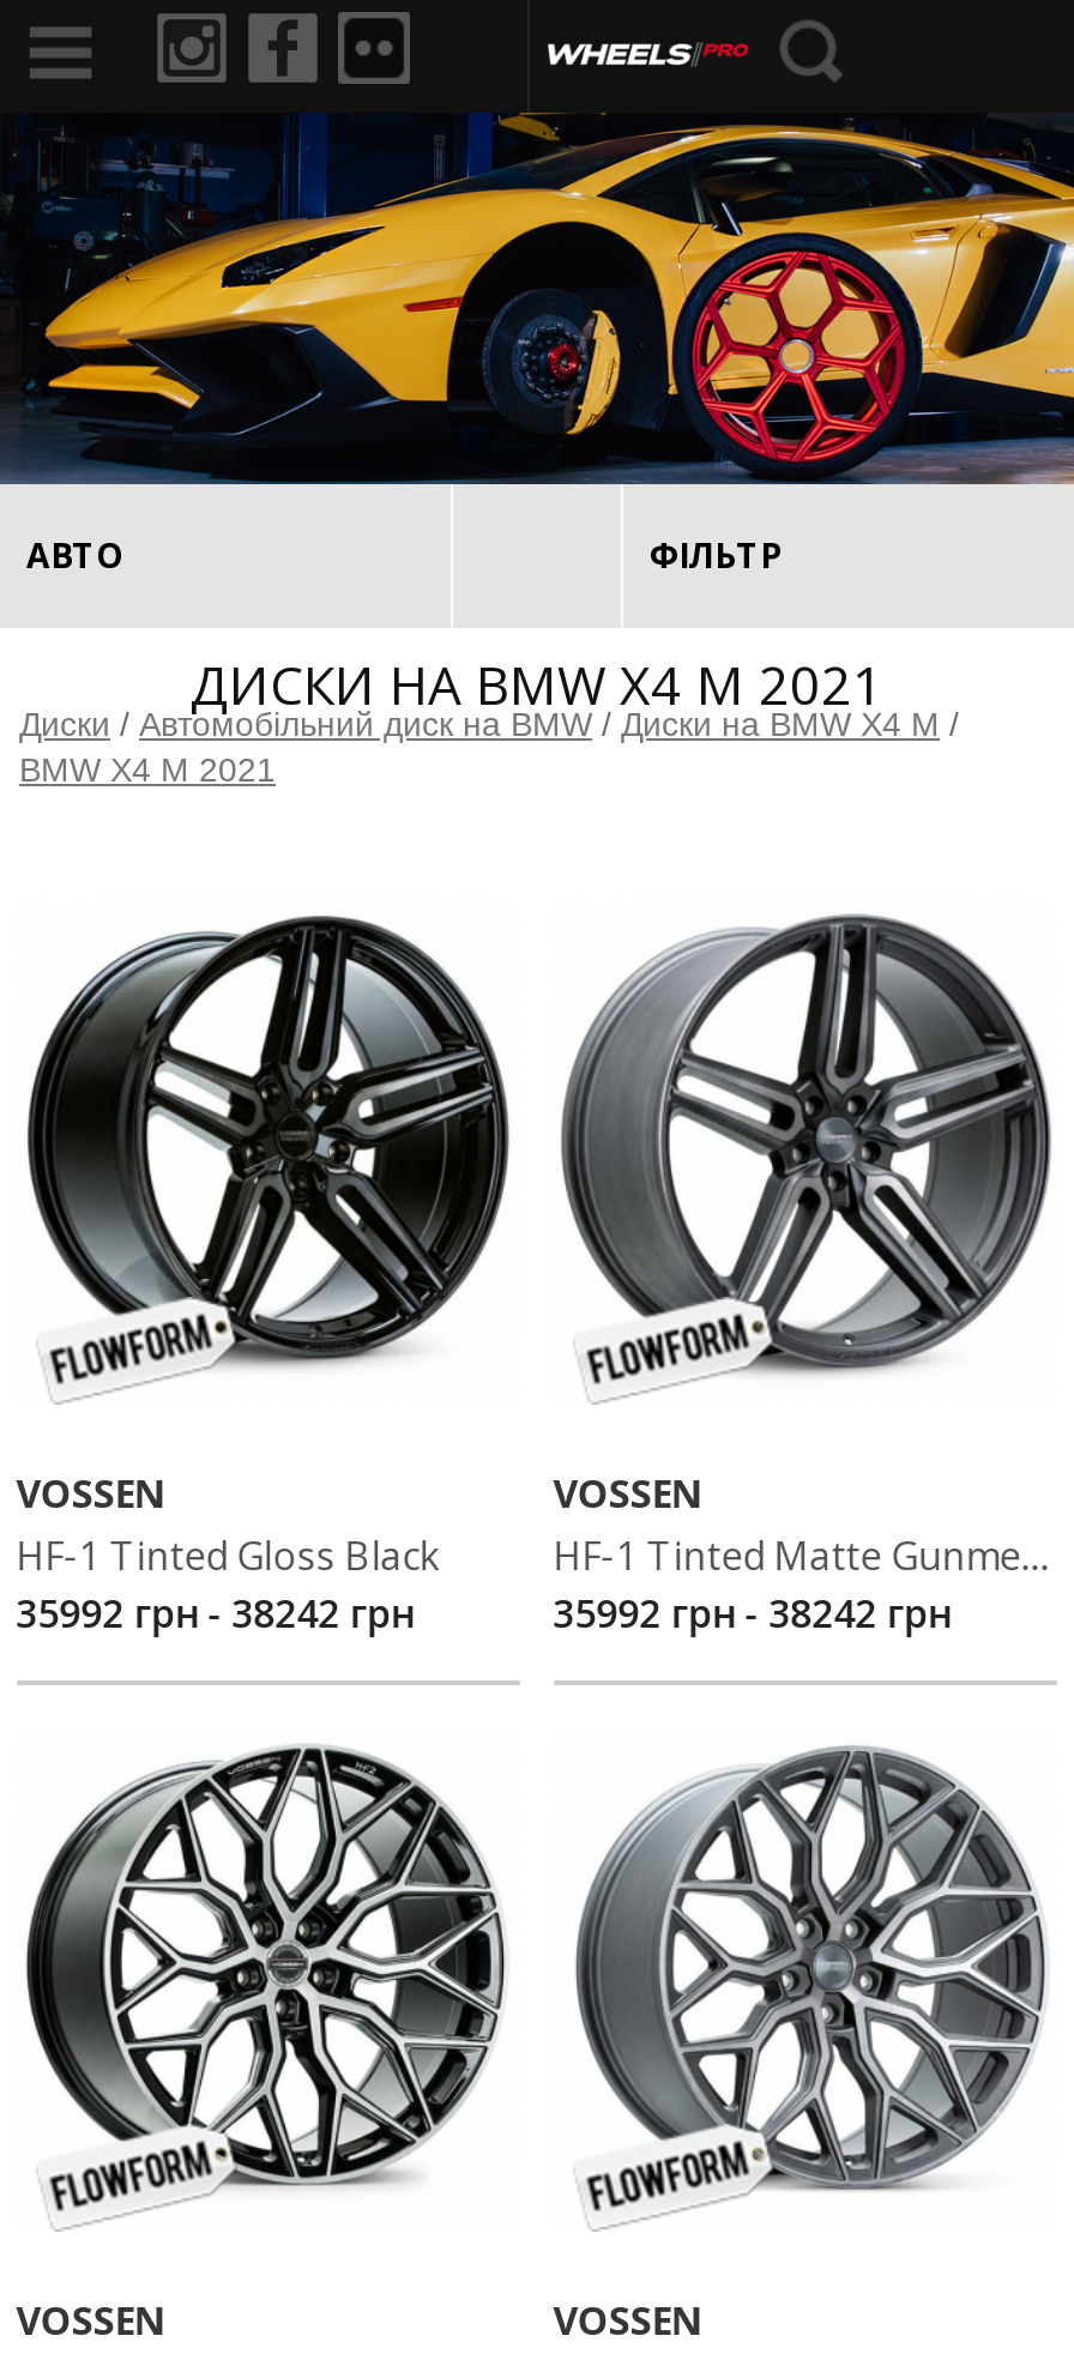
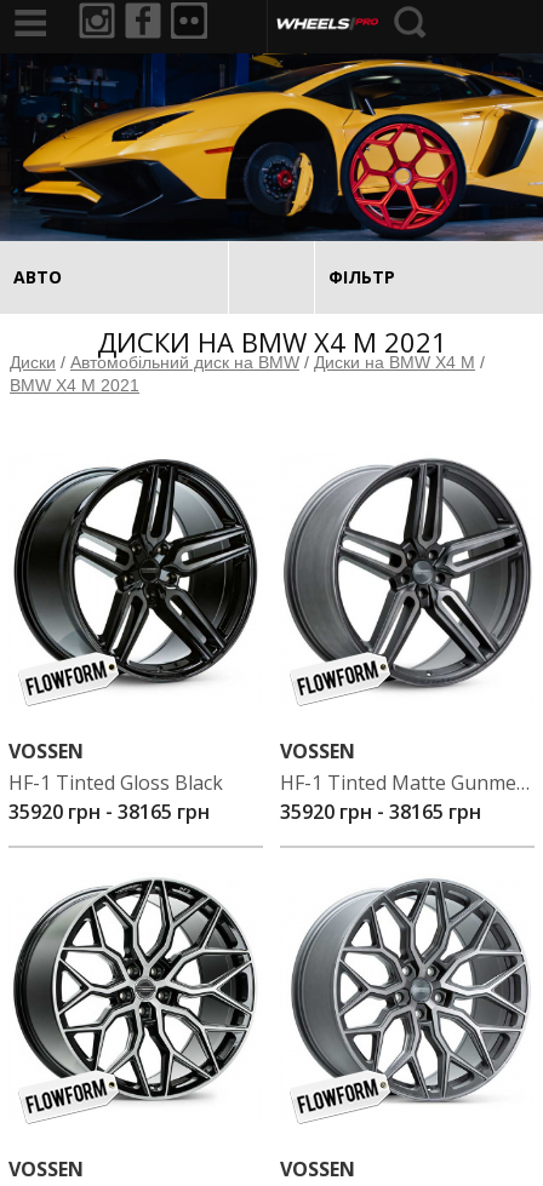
- 35992 грн - 38242 грн
+ 35920 грн - 38165 грн

- 35992 грн - 38242 грн
+ 35920 грн - 38165 грн
